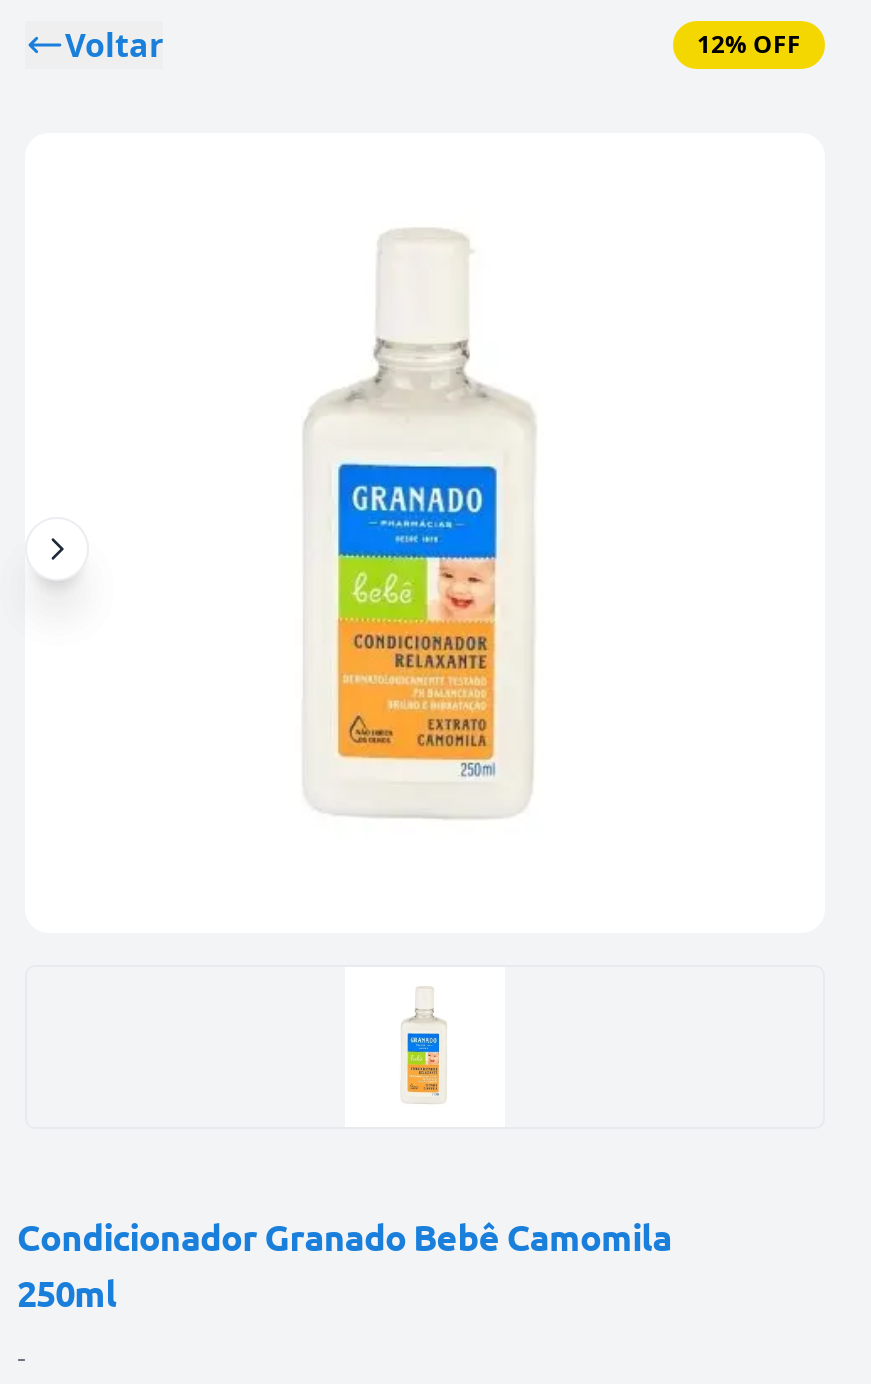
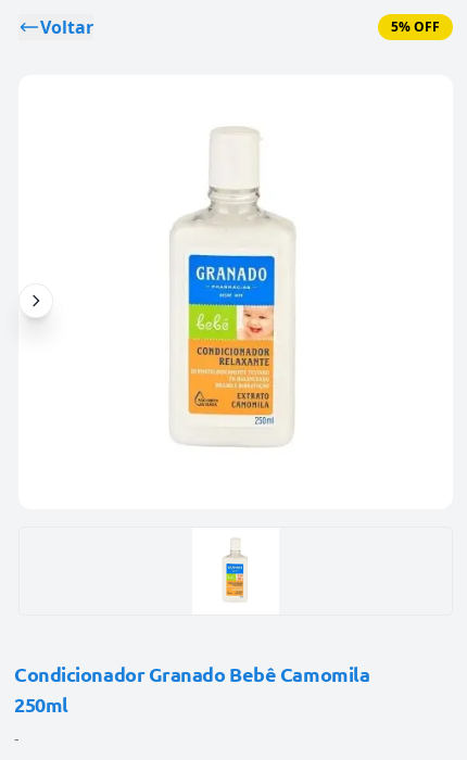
- 12% OFF
+ 5% OFF
